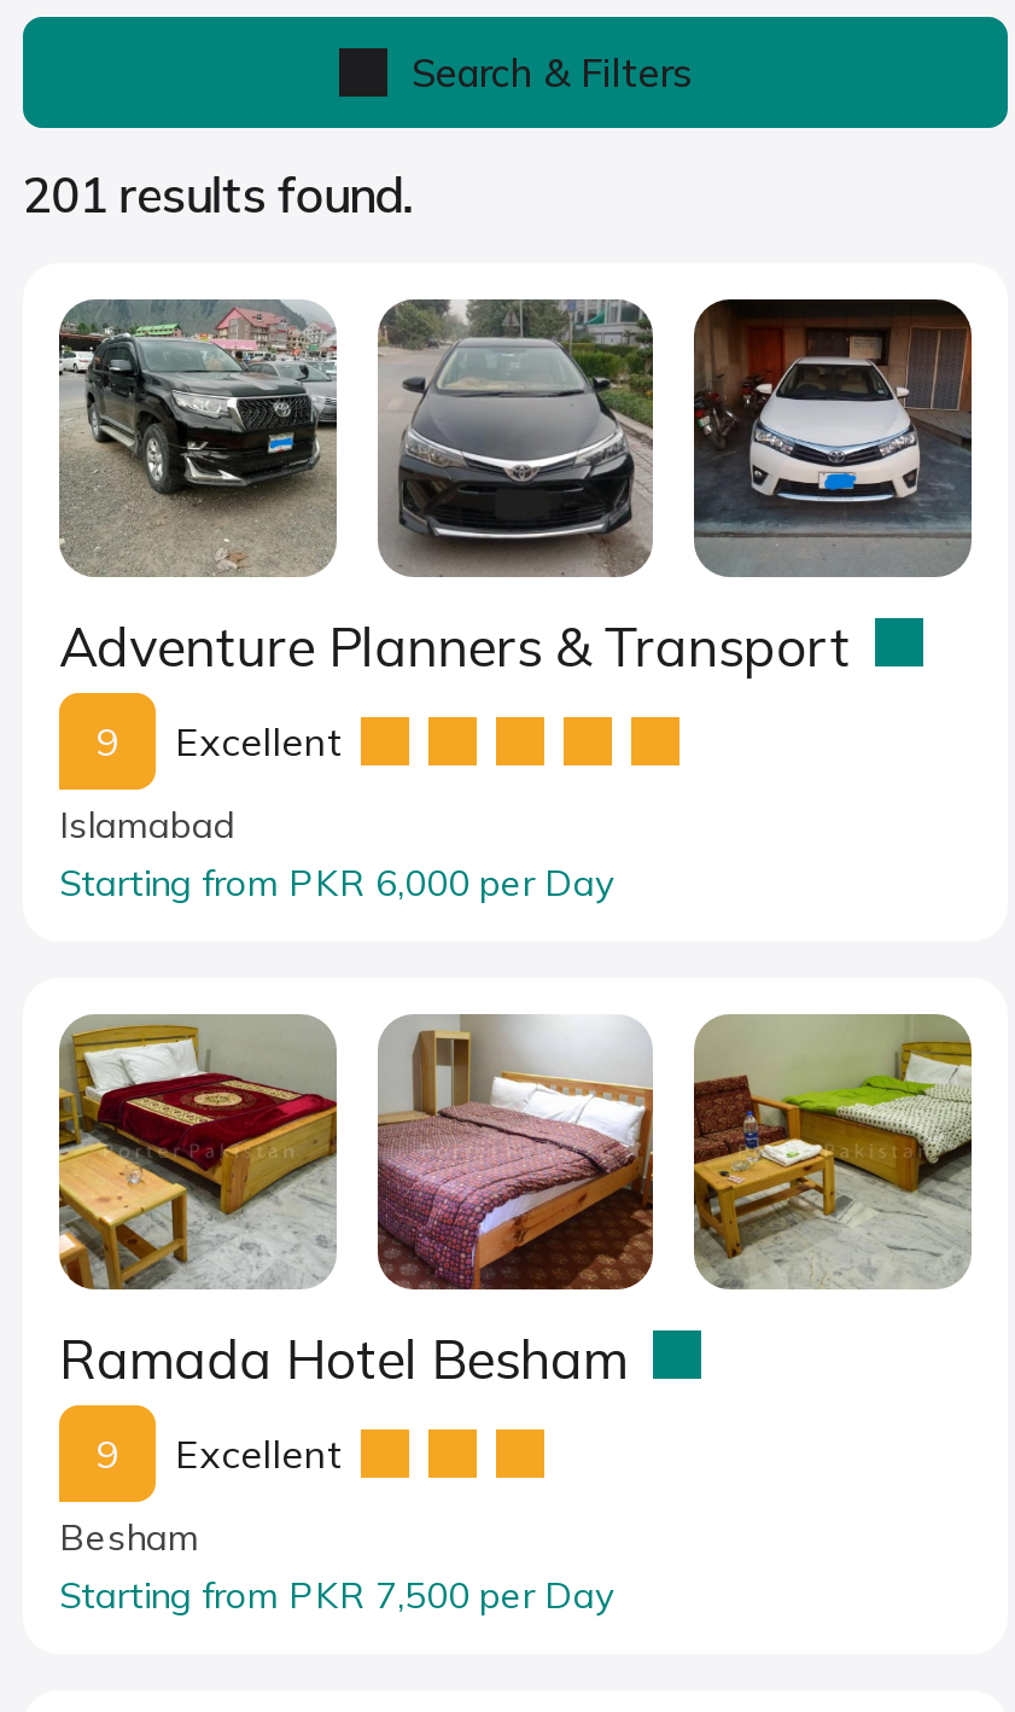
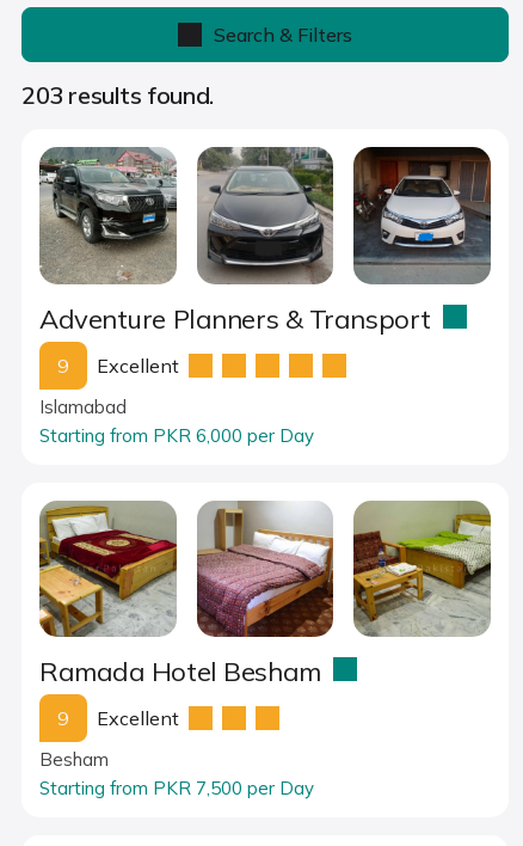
- 201 results found.
+ 203 results found.
